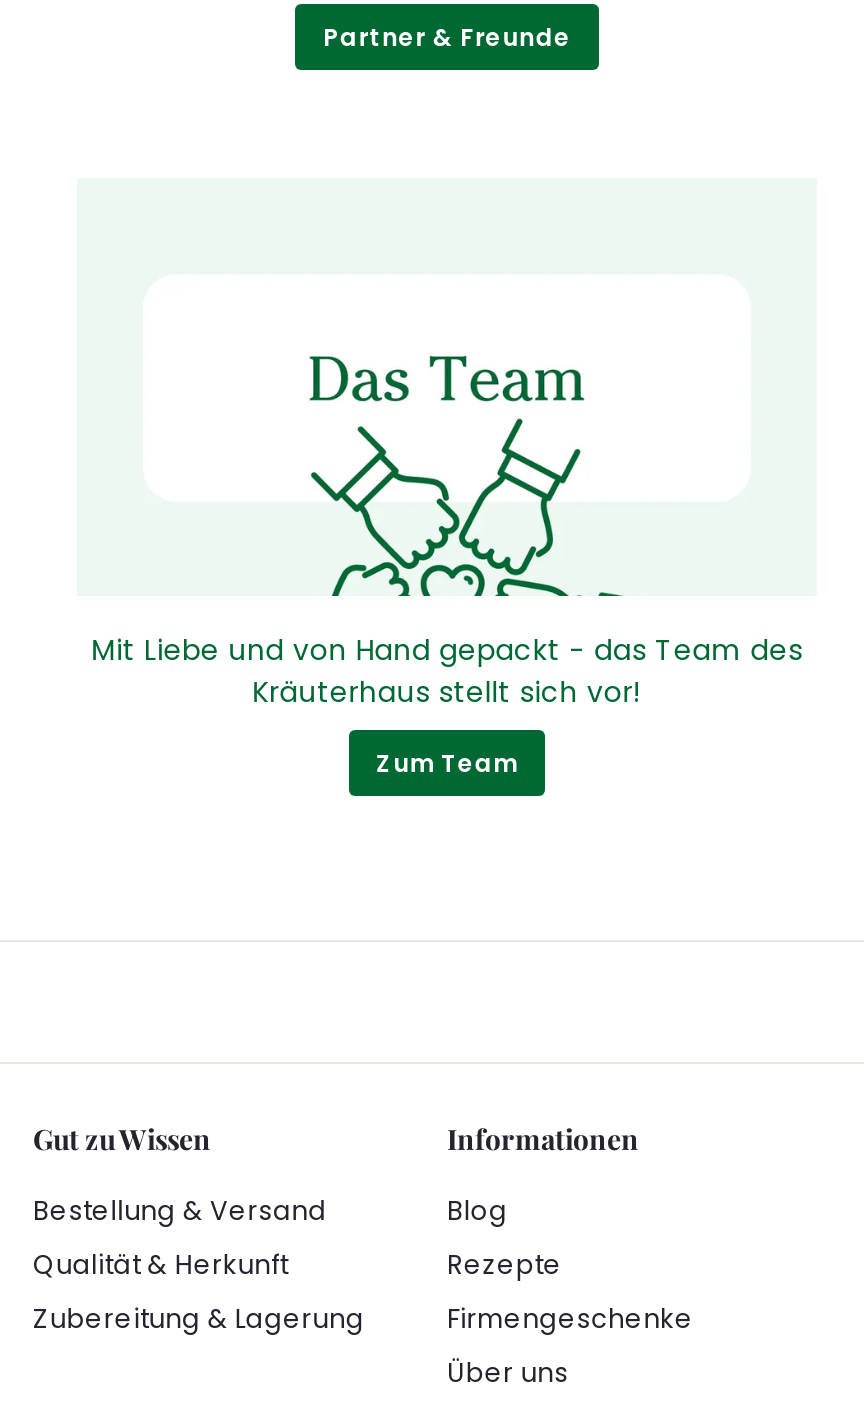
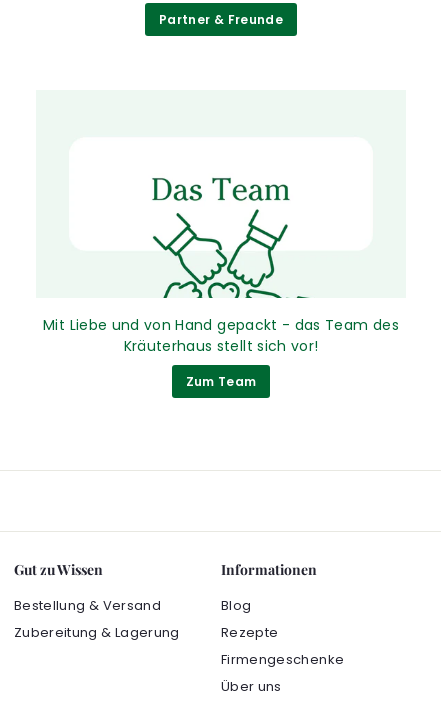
- Qualität & Herkunft

moved up: Zubereitung & Lagerung
